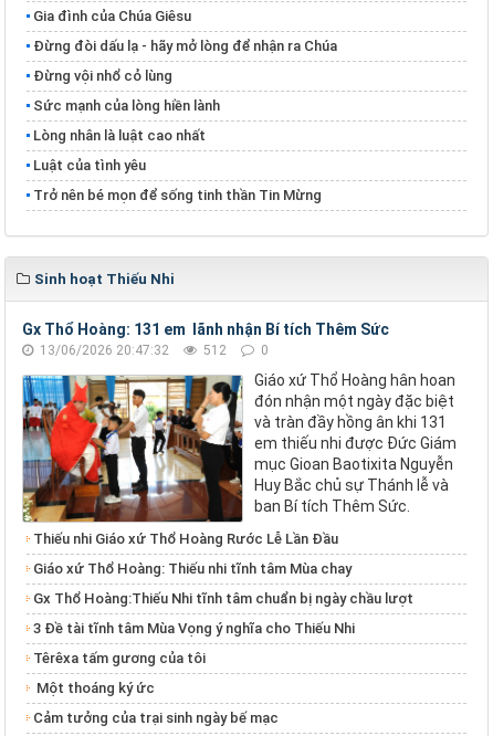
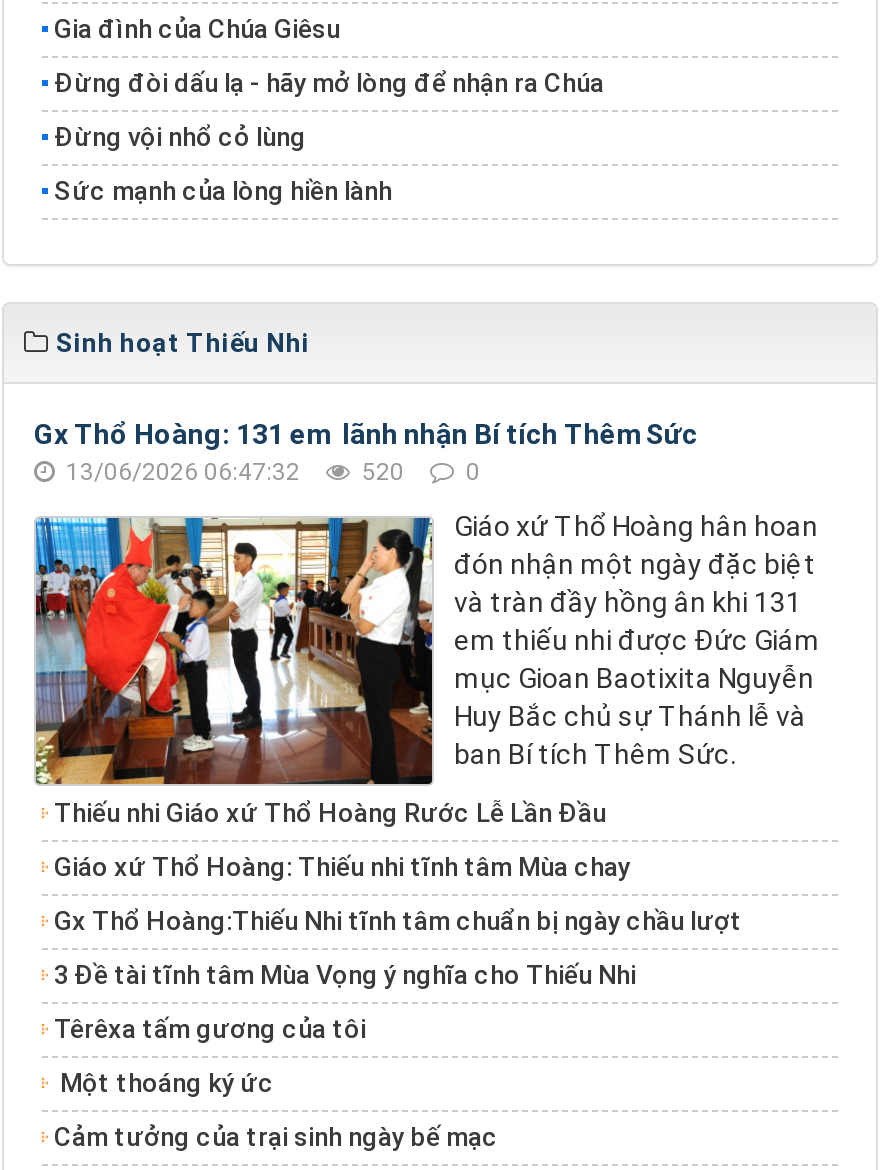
- Lòng nhân là luật cao nhất
- Luật của tình yêu
- Trở nên bé mọn để sống tinh thần Tin Mừng

- 13/06/2026 20:47:32
+ 13/06/2026 06:47:32

- 512
+ 520
